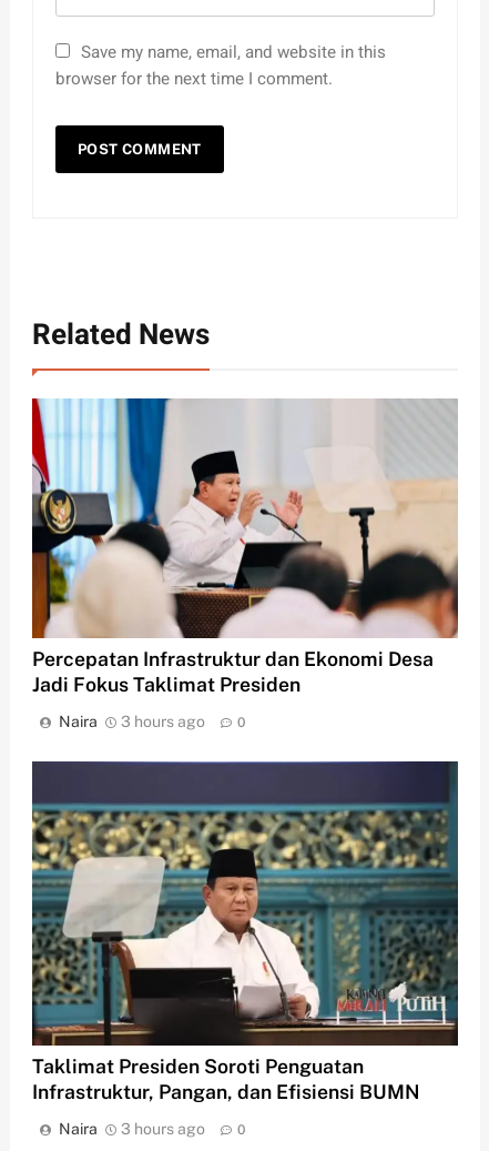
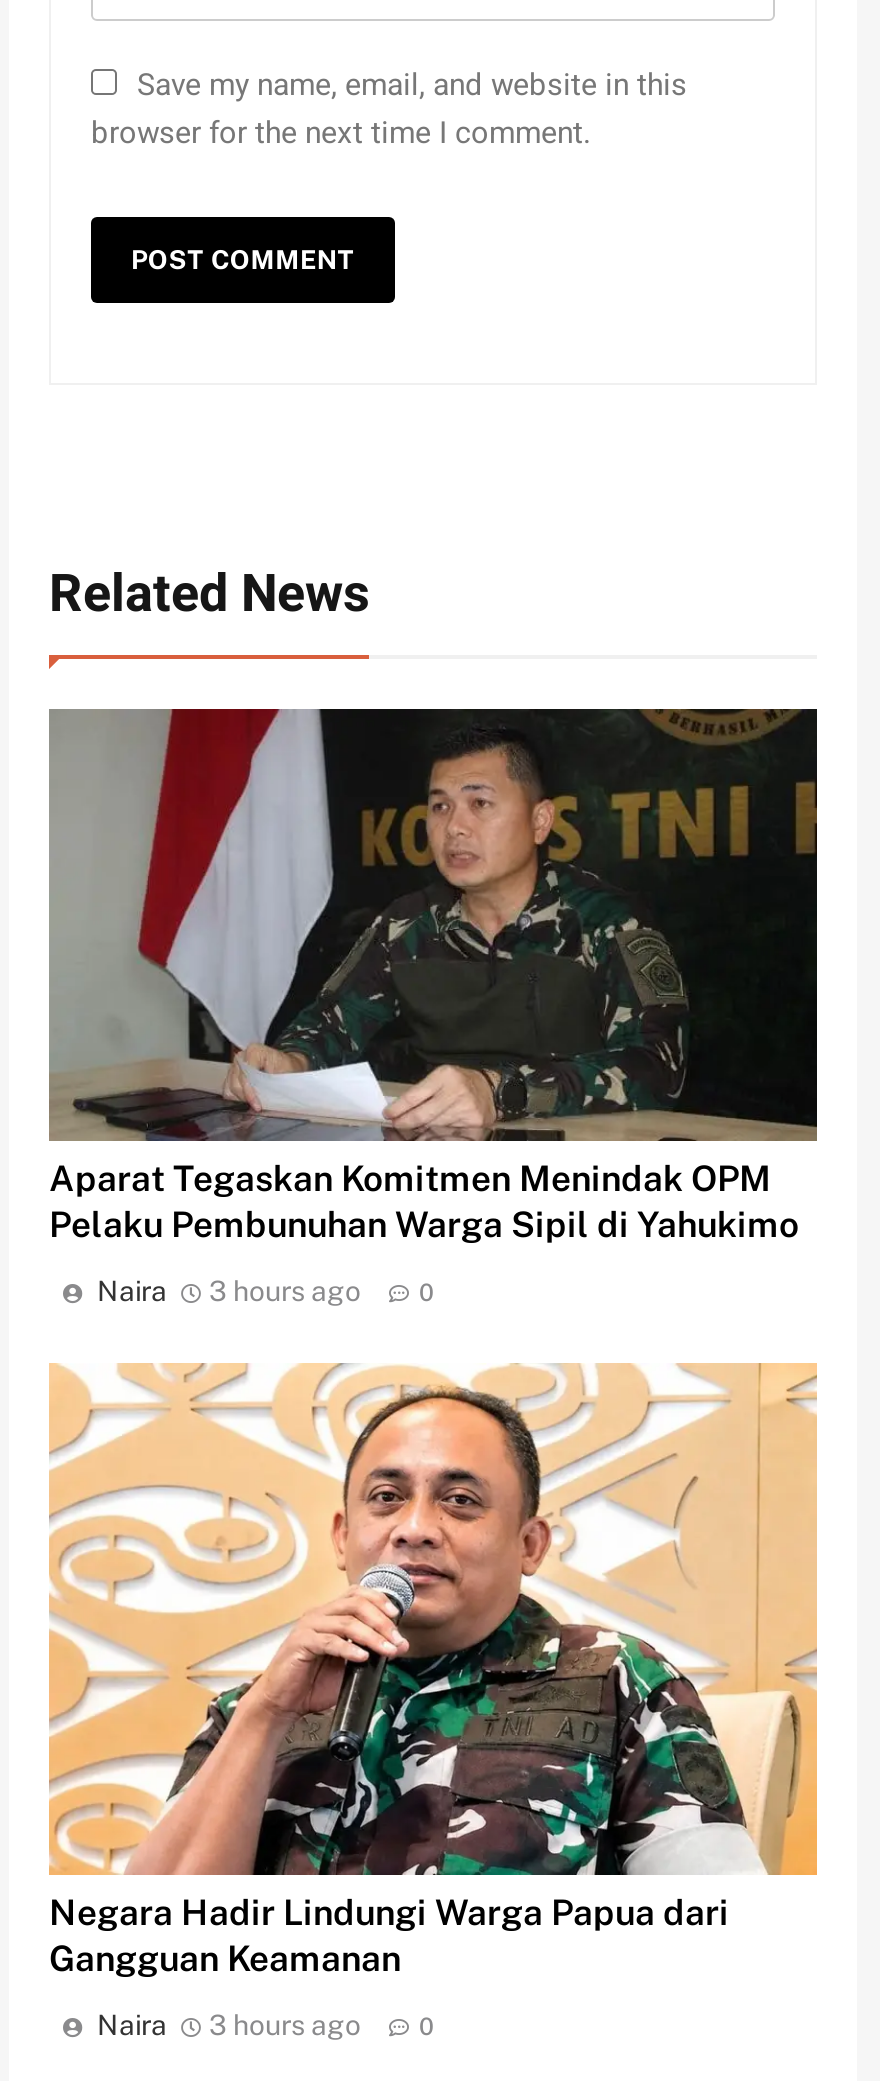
- [image]
- Percepatan Infrastruktur dan Ekonomi Desa
- Jadi Fokus Taklimat Presiden
+ [image]
+ Aparat Tegaskan Komitmen Menindak OPM
+ Pelaku Pembunuhan Warga Sipil di Yahukimo

- [image]
- Taklimat Presiden Soroti Penguatan
- Infrastruktur, Pangan, dan Efisiensi BUMN
+ [image]
+ Negara Hadir Lindungi Warga Papua dari
+ Gangguan Keamanan
